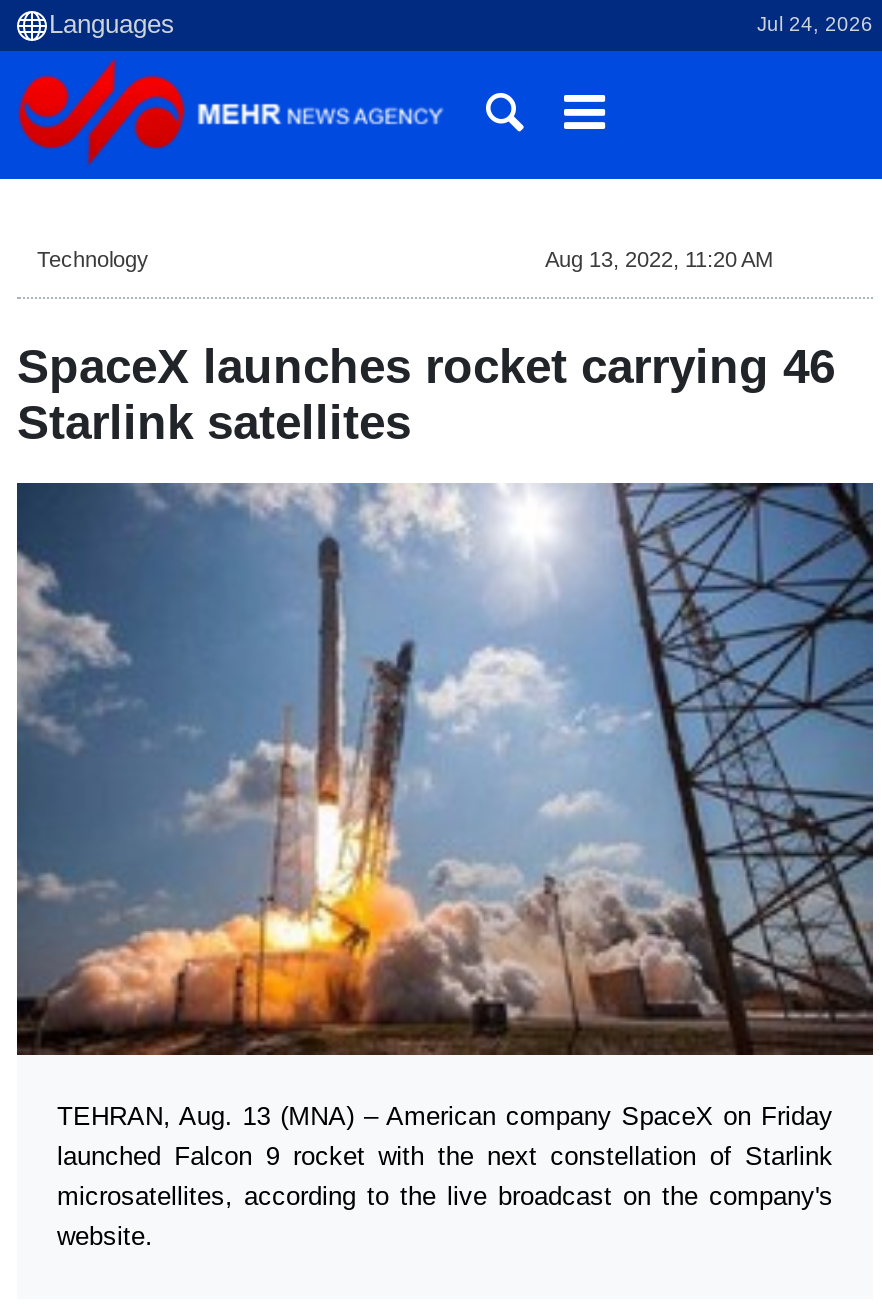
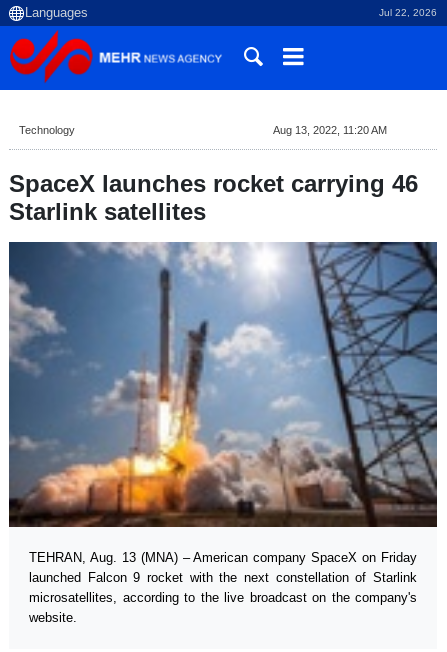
- Jul 24, 2026
+ Jul 22, 2026
